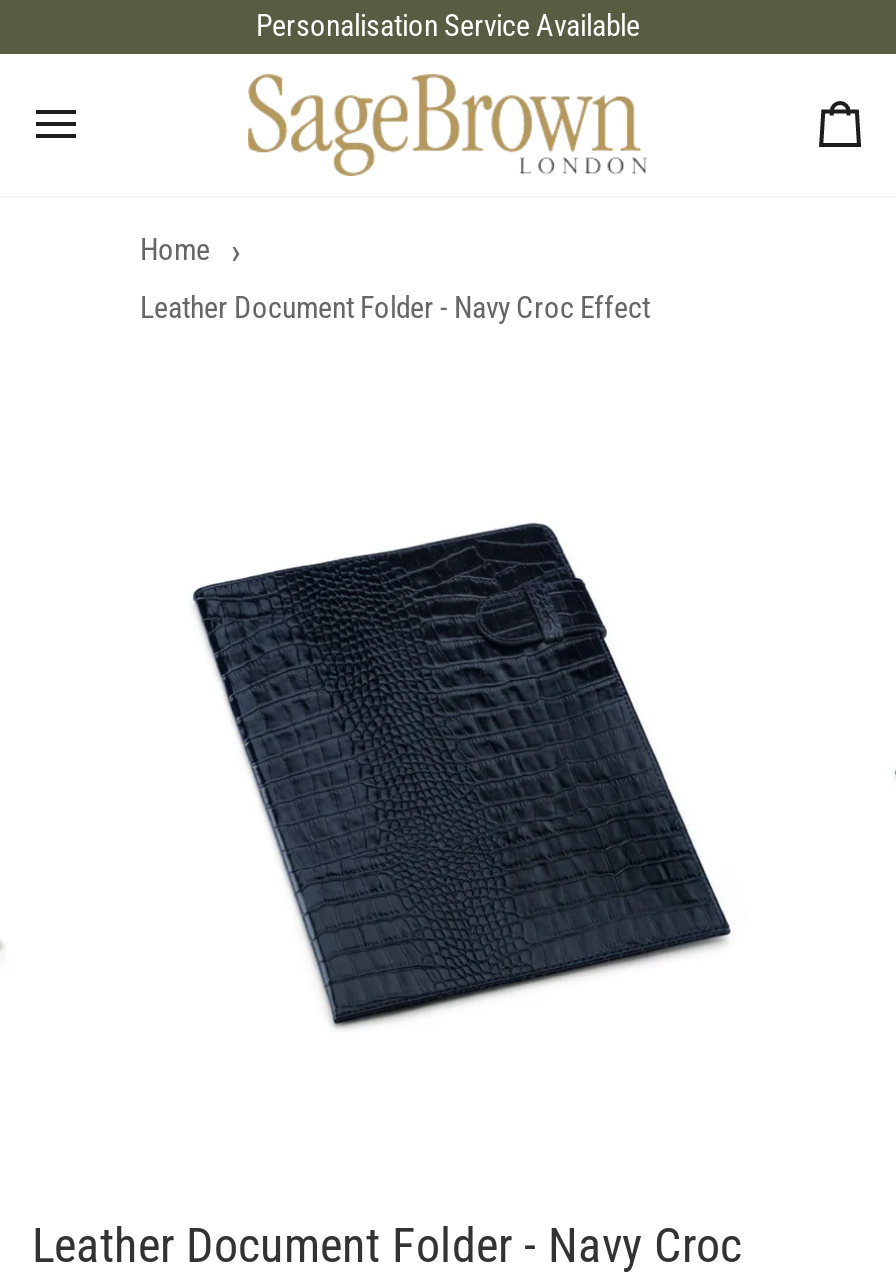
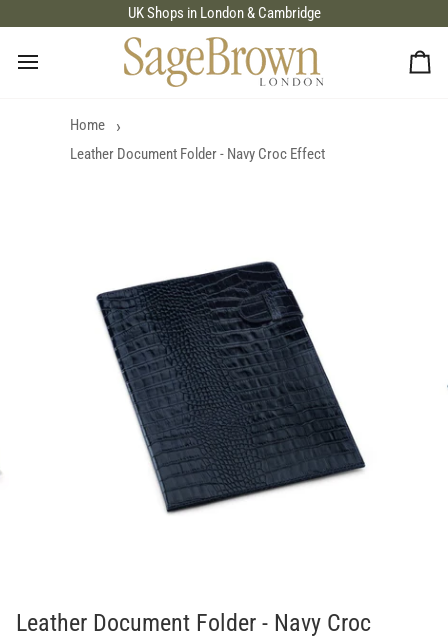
- Personalisation Service Available
+ UK Shops in London & Cambridge
